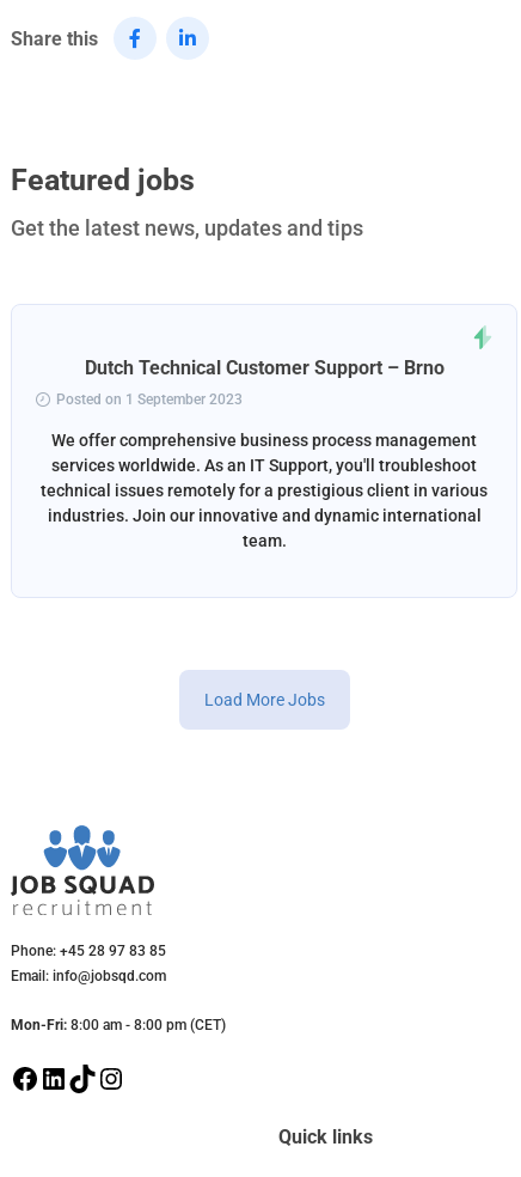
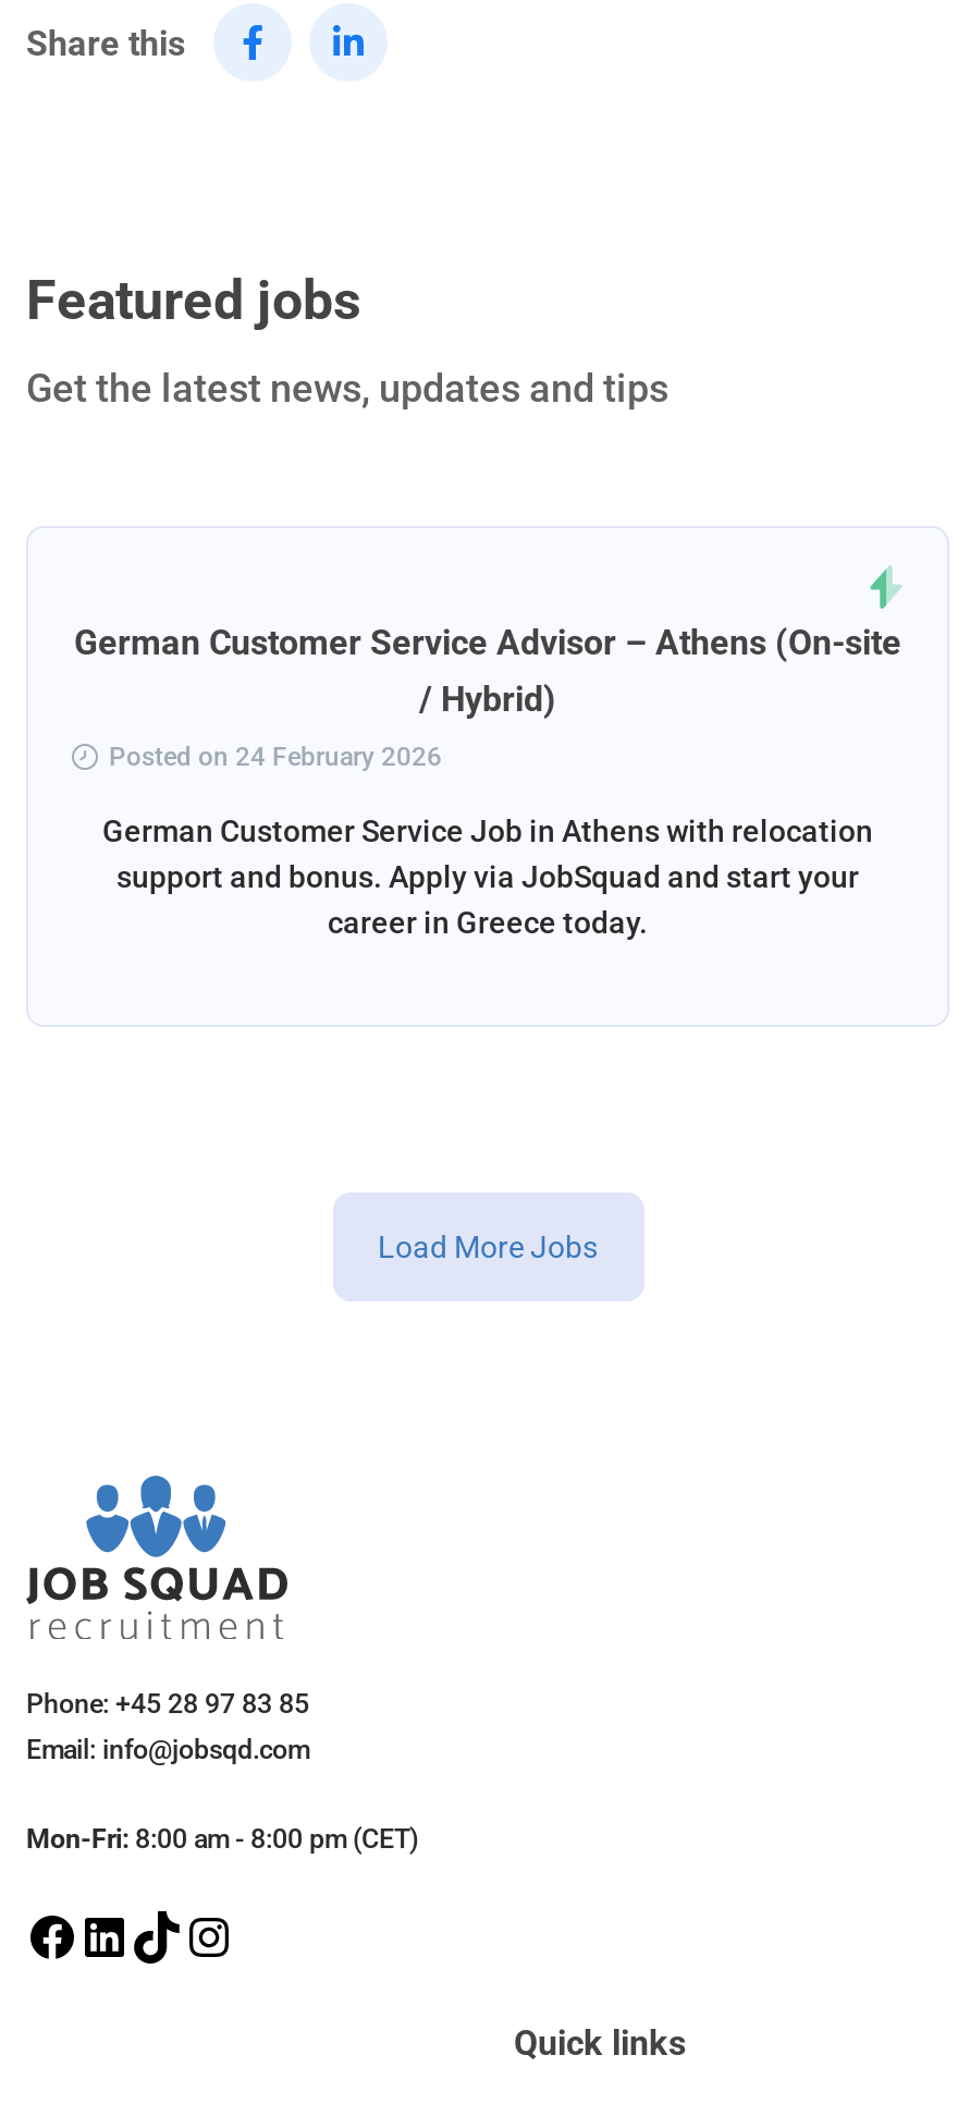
- Dutch Technical Customer Support – Brno
+ German Customer Service Advisor – Athens (On-site
+ / Hybrid)

- Posted on 1 September 2023
+ Posted on 24 February 2026

- We offer comprehensive business process management
- services worldwide. As an IT Support, you'll troubleshoot
- technical issues remotely for a prestigious client in various
- industries. Join our innovative and dynamic international
- team.
+ German Customer Service Job in Athens with relocation
+ support and bonus. Apply via JobSquad and start your
+ career in Greece today.
